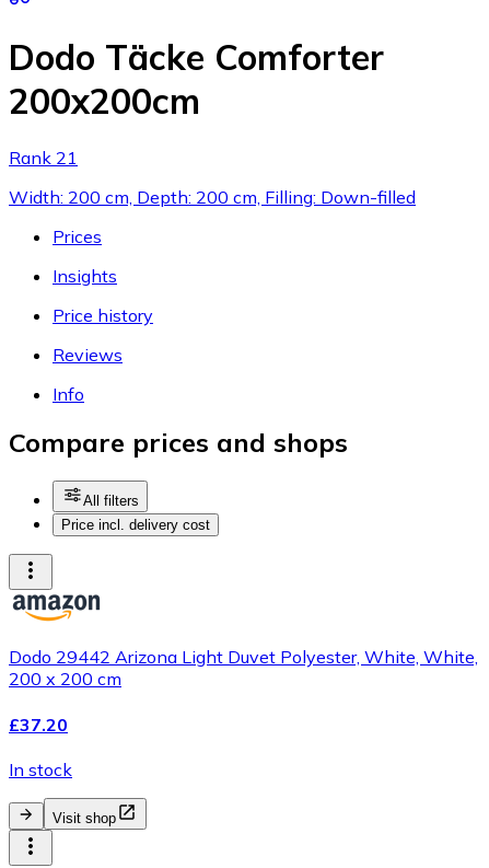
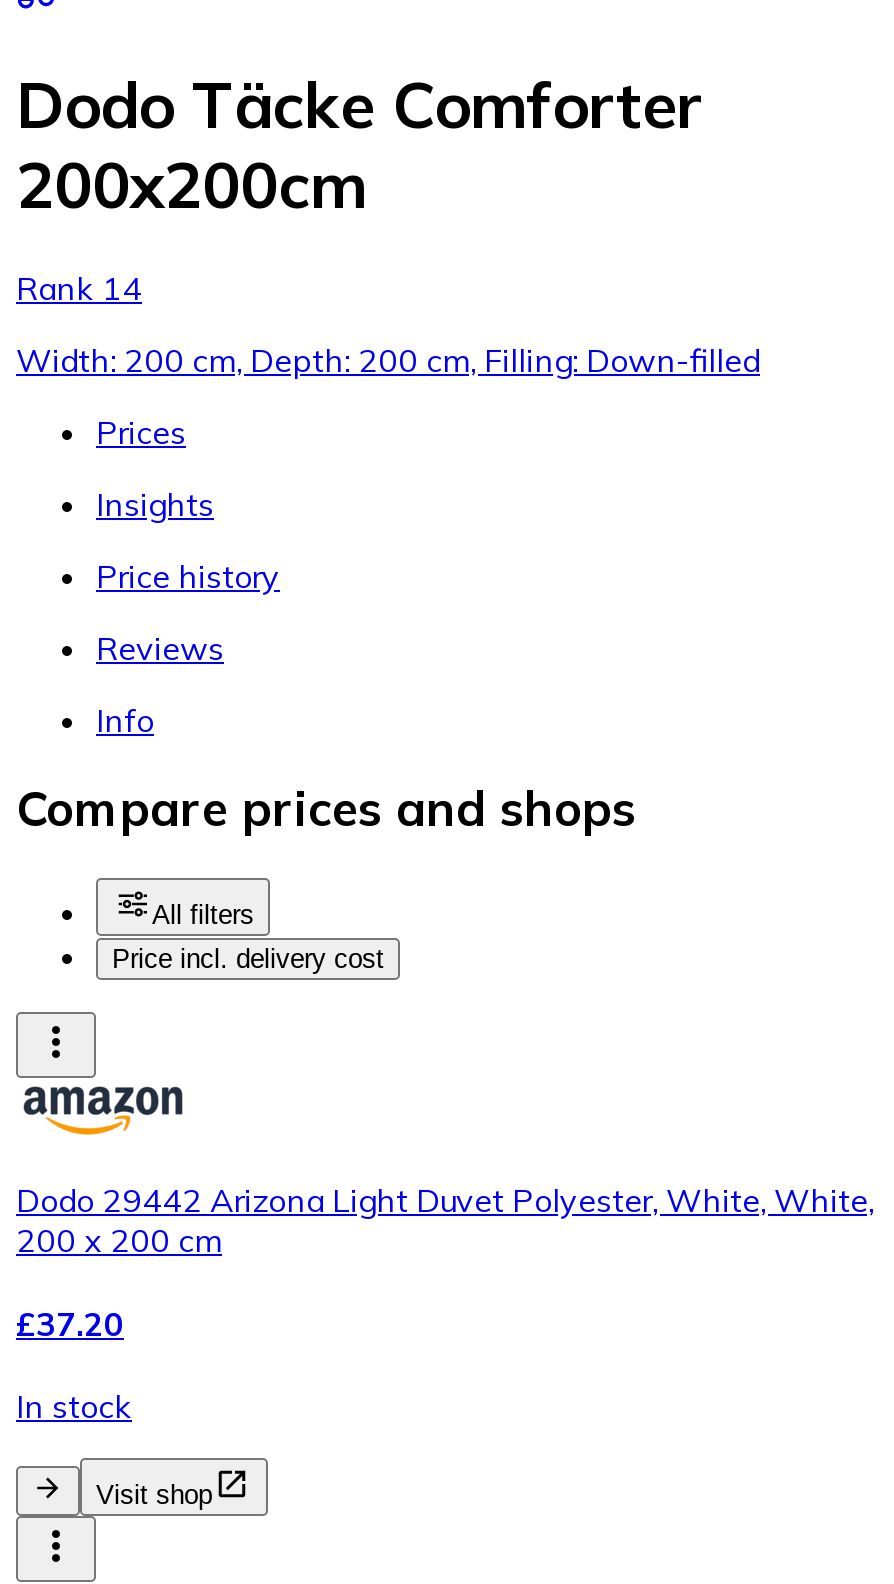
- Rank 21
+ Rank 14
